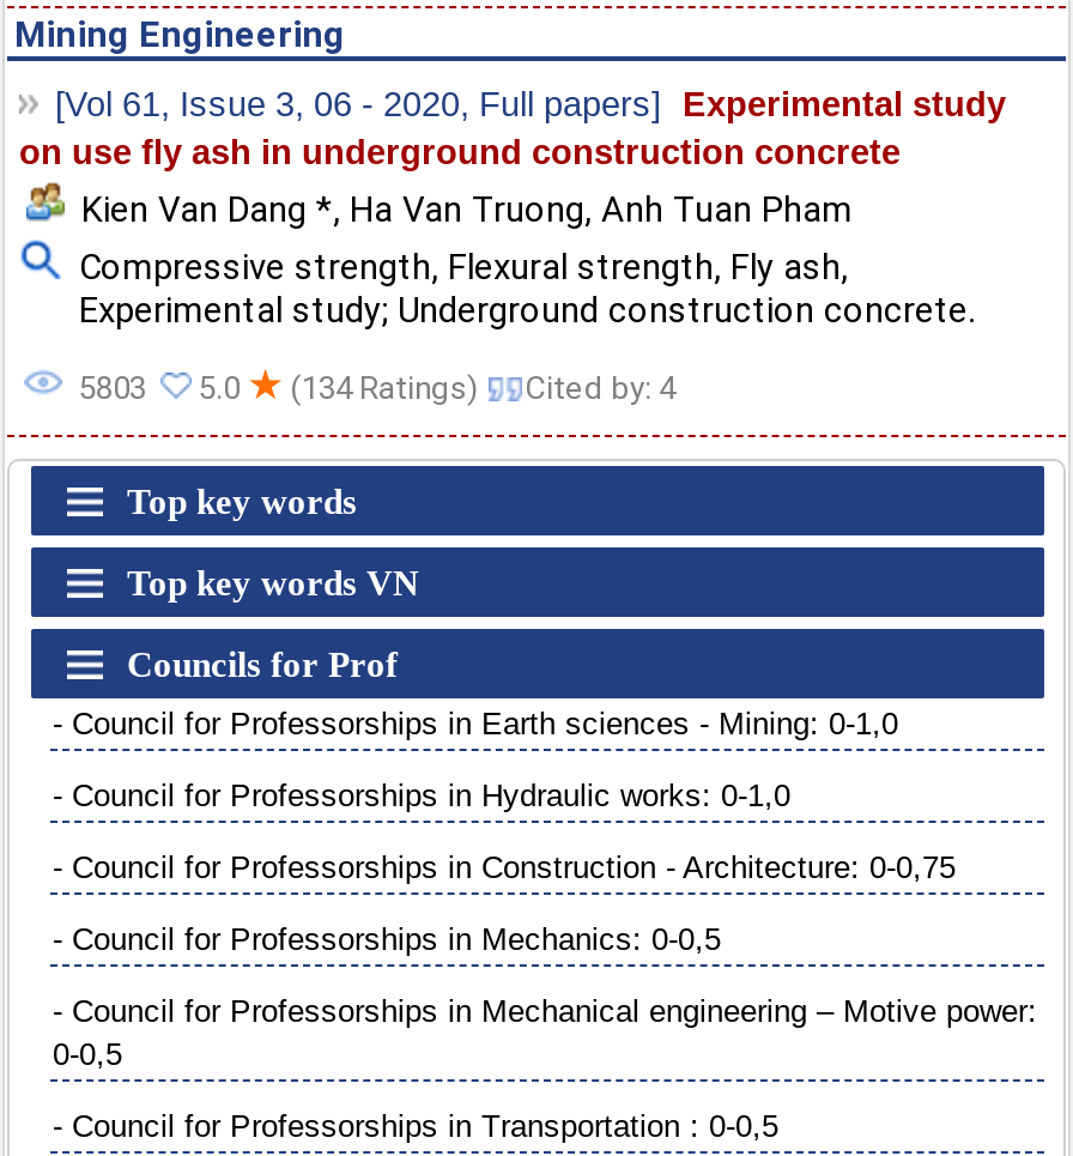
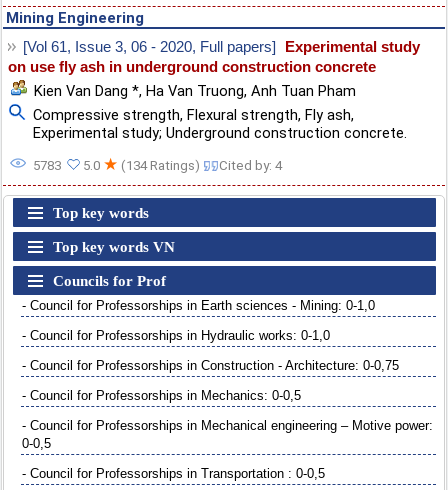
- 5803
+ 5783
